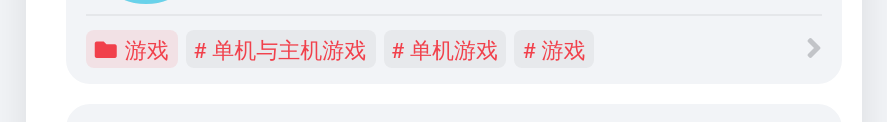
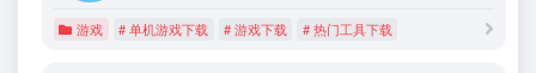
- # 单机与主机游戏
- # 单机游戏
- # 游戏
+ # 单机游戏下载
+ # 游戏下载
+ # 热门工具下载
